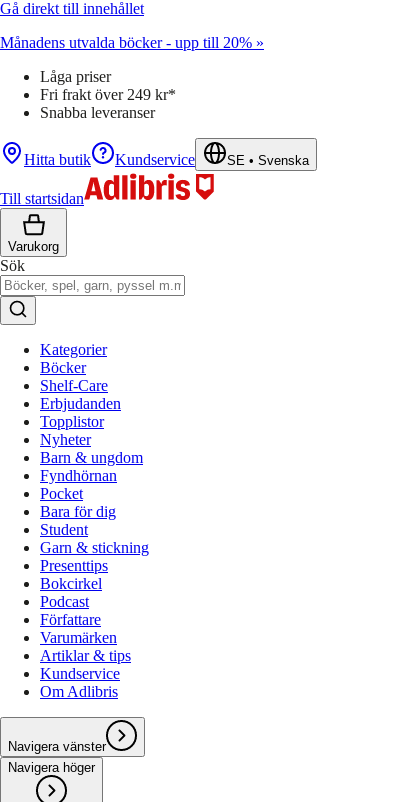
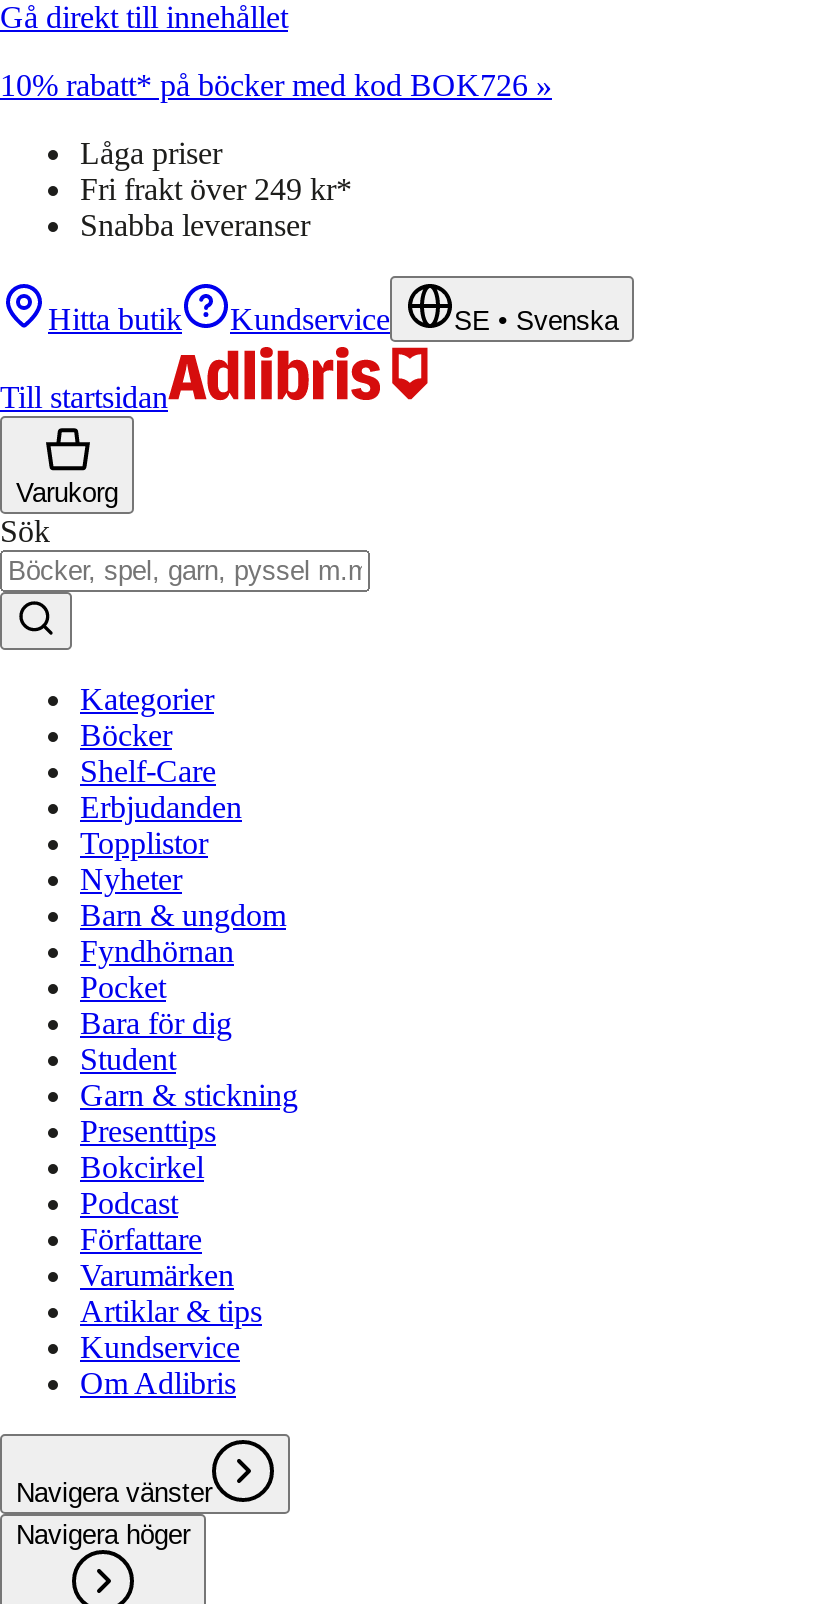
- Månadens utvalda böcker - upp till 20% »
+ 10% rabatt* på böcker med kod BOK726 »
